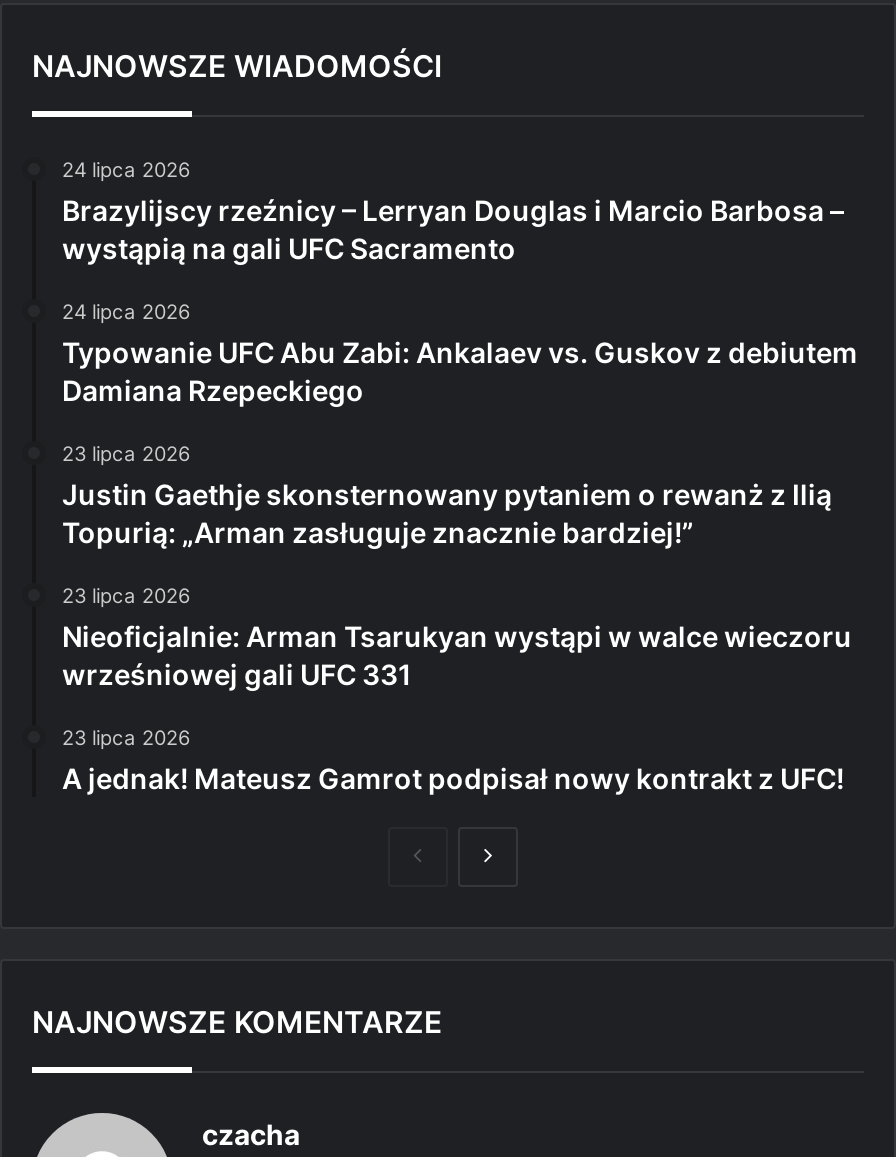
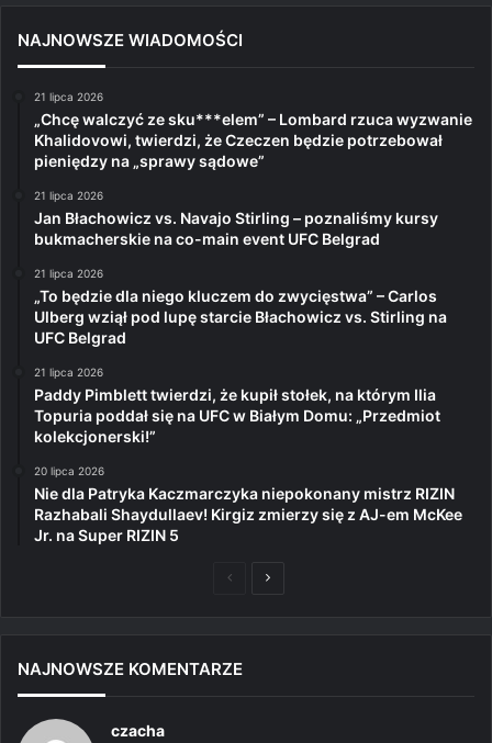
- 24 lipca 2026
- Brazylijscy rzeźnicy – Lerryan Douglas i Marcio Barbosa –
- wystąpią na gali UFC Sacramento
+ 21 lipca 2026
+ „Chcę walczyć ze sku***elem” – Lombard rzuca wyzwanie
+ Khalidovowi, twierdzi, że Czeczen będzie potrzebował
+ pieniędzy na „sprawy sądowe”

- 24 lipca 2026
- Typowanie UFC Abu Zabi: Ankalaev vs. Guskov z debiutem
- Damiana Rzepeckiego
+ 21 lipca 2026
+ Jan Błachowicz vs. Navajo Stirling – poznaliśmy kursy
+ bukmacherskie na co-main event UFC Belgrad

- 23 lipca 2026
- Justin Gaethje skonsternowany pytaniem o rewanż z Ilią
- Topurią: „Arman zasługuje znacznie bardziej!”
+ 21 lipca 2026
+ „To będzie dla niego kluczem do zwycięstwa” – Carlos
+ Ulberg wziął pod lupę starcie Błachowicz vs. Stirling na
+ UFC Belgrad

- 23 lipca 2026
- Nieoficjalnie: Arman Tsarukyan wystąpi w walce wieczoru
- wrześniowej gali UFC 331
+ 21 lipca 2026
+ Paddy Pimblett twierdzi, że kupił stołek, na którym Ilia
+ Topuria poddał się na UFC w Białym Domu: „Przedmiot
+ kolekcjonerski!”

- 23 lipca 2026
- A jednak! Mateusz Gamrot podpisał nowy kontrakt z UFC!
+ 20 lipca 2026
+ Nie dla Patryka Kaczmarczyka niepokonany mistrz RIZIN
+ Razhabali Shaydullaev! Kirgiz zmierzy się z AJ-em McKee
+ Jr. na Super RIZIN 5
